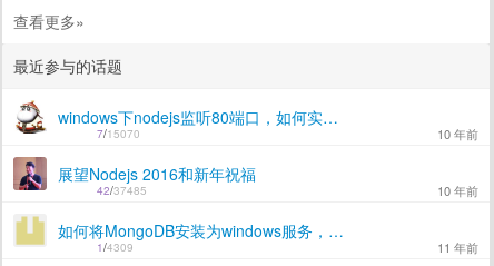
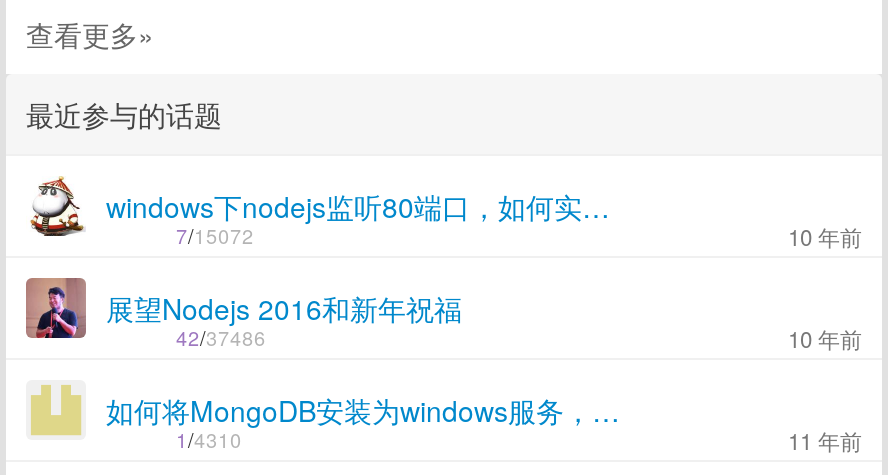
- 7 /15070
+ 7 /15072

- 42 /37485
+ 42 /37486

- 1 /4309
+ 1 /4310
